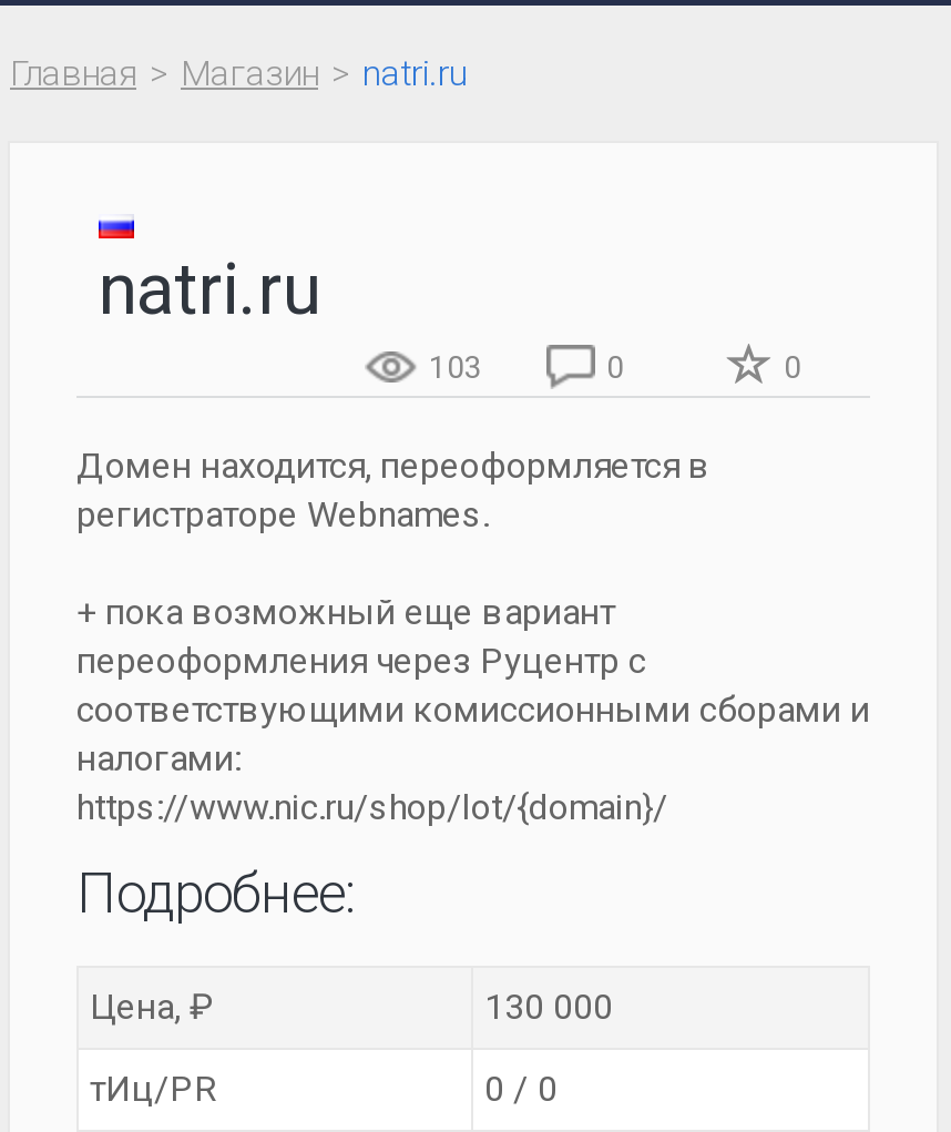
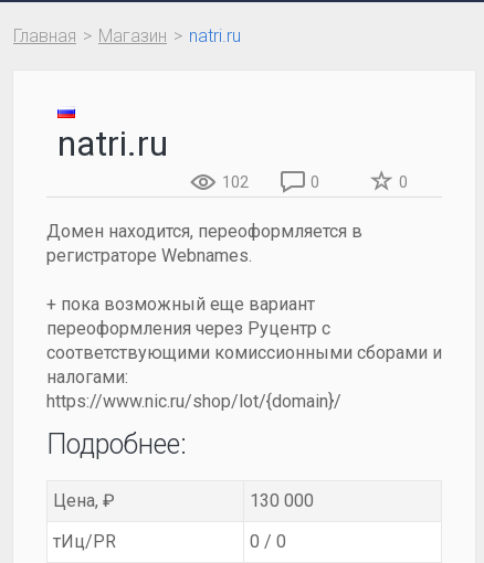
- 103
+ 102
